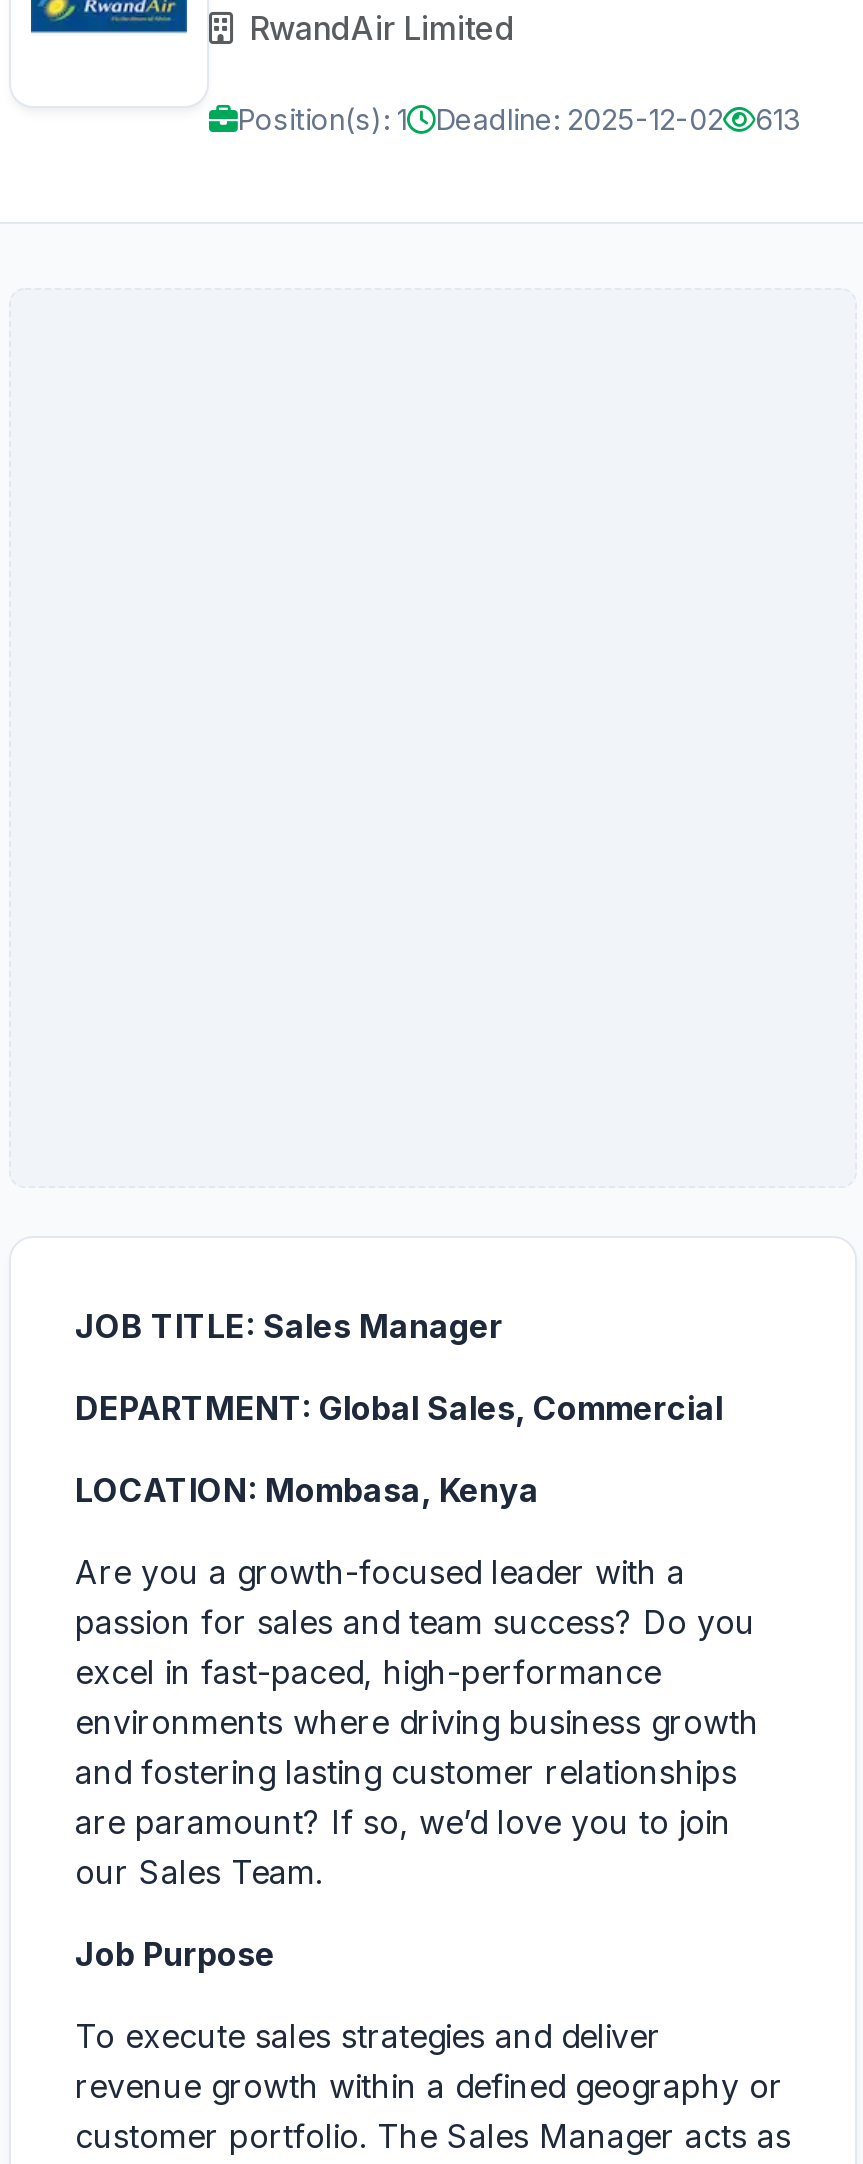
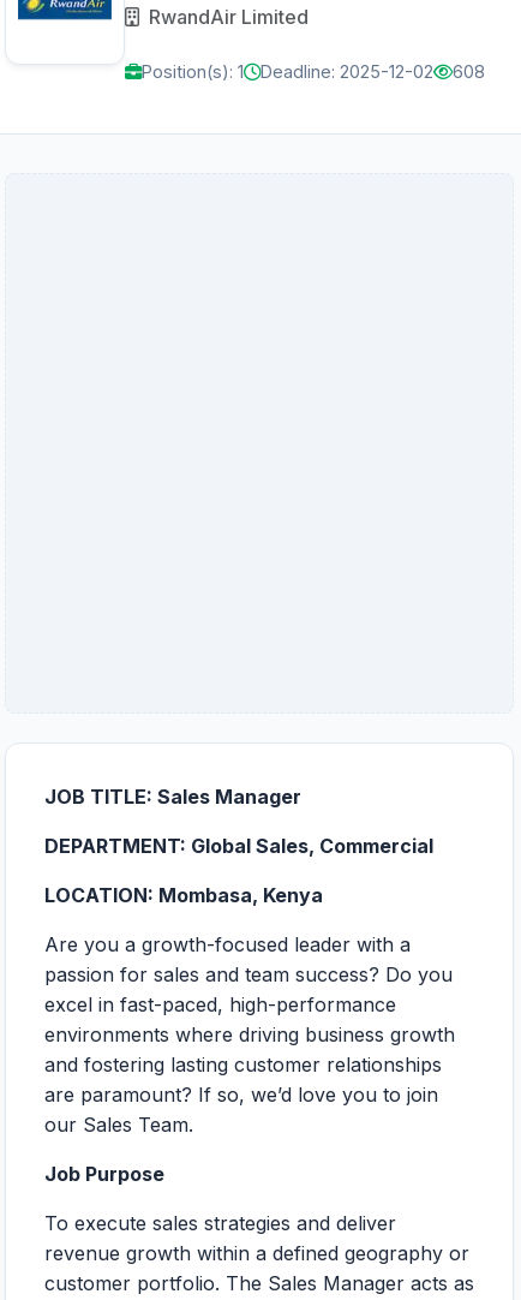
- Position(s): 1 Deadline: 2025-12-02 613
+ Position(s): 1 Deadline: 2025-12-02 608
